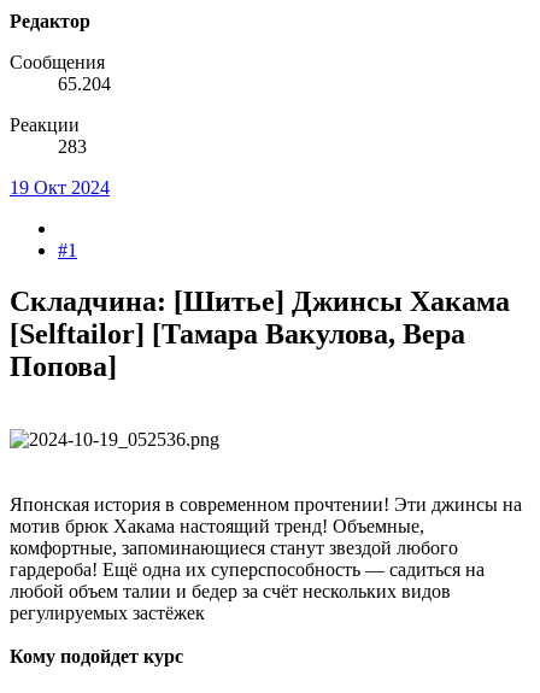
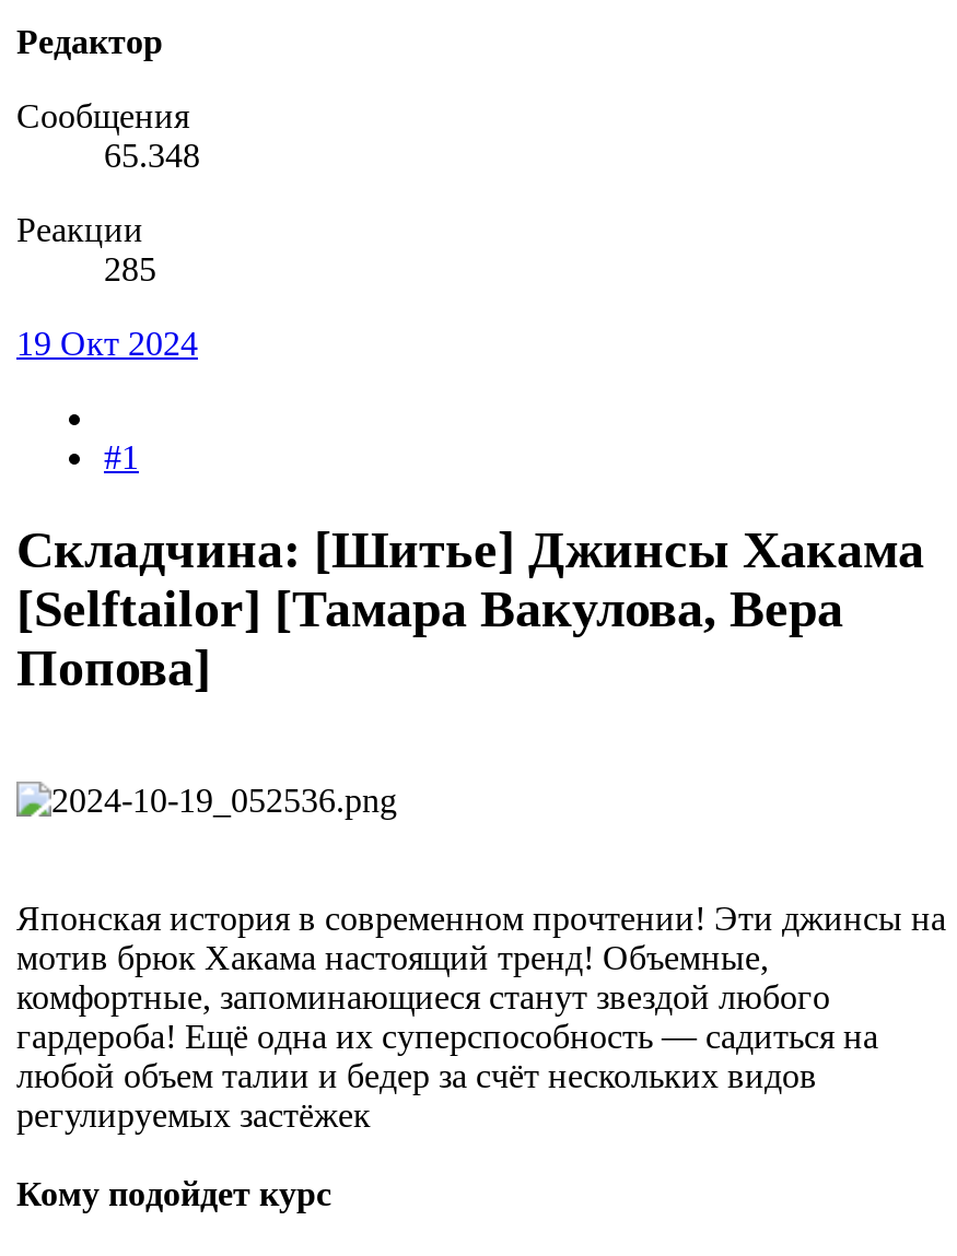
- 65.204
+ 65.348

- 283
+ 285
